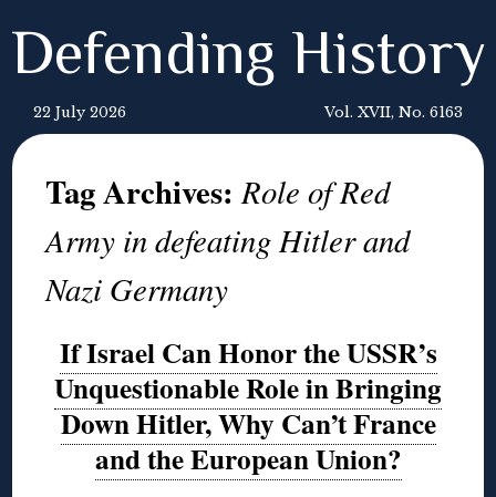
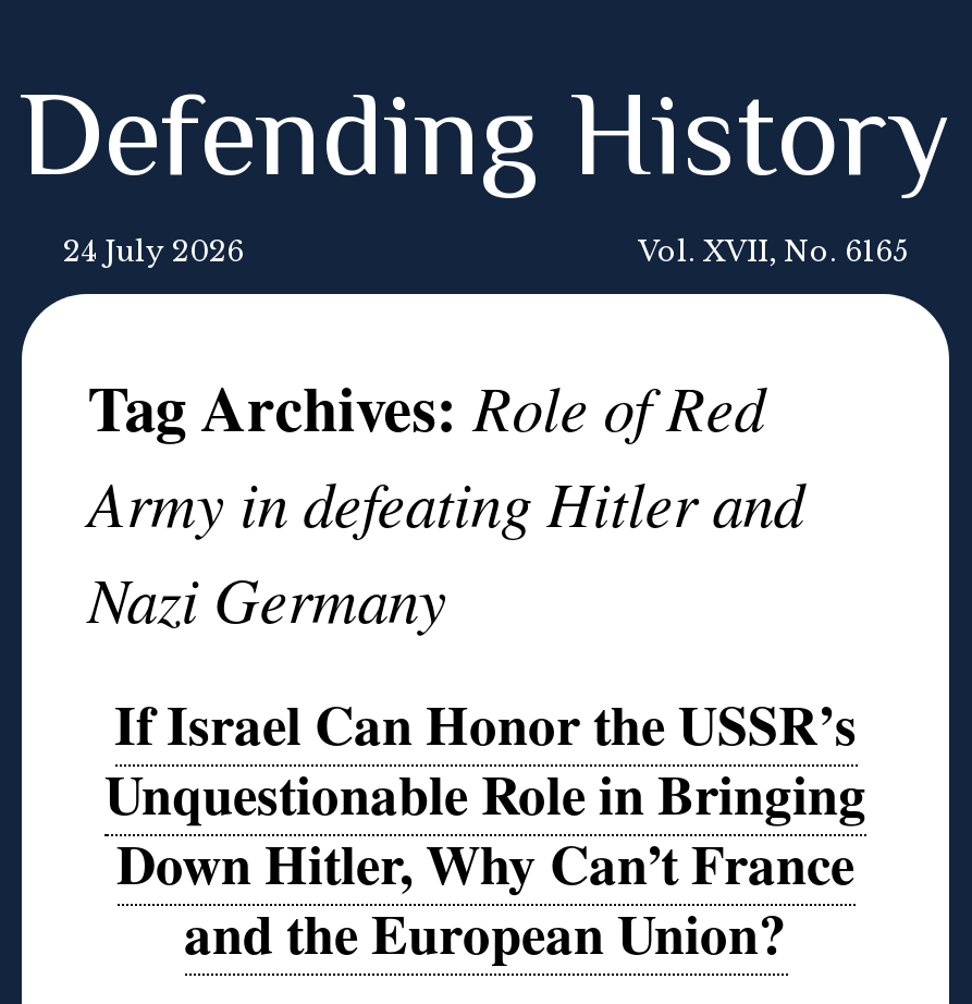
- 22 July 2026
+ 24 July 2026

- Vol. XVII, No. 6163
+ Vol. XVII, No. 6165
